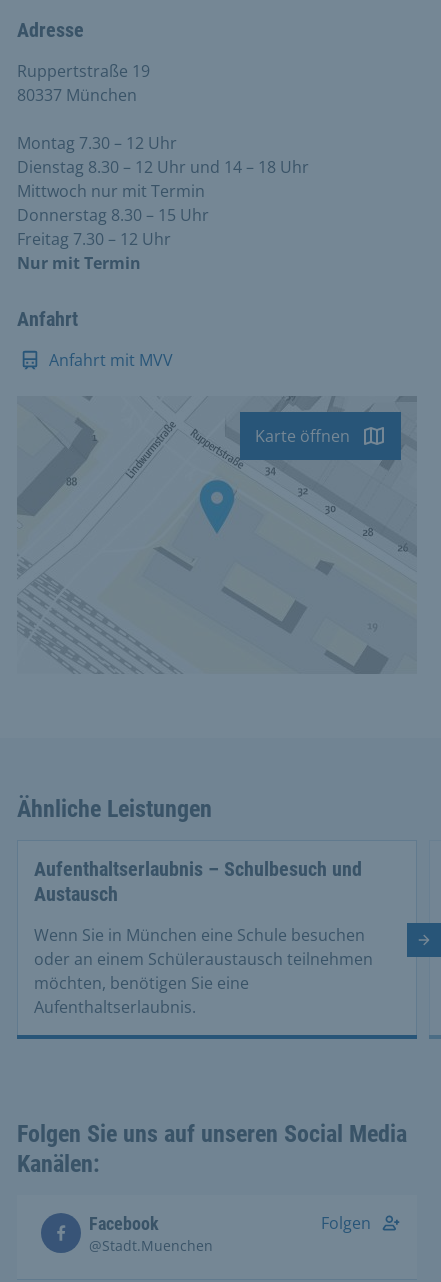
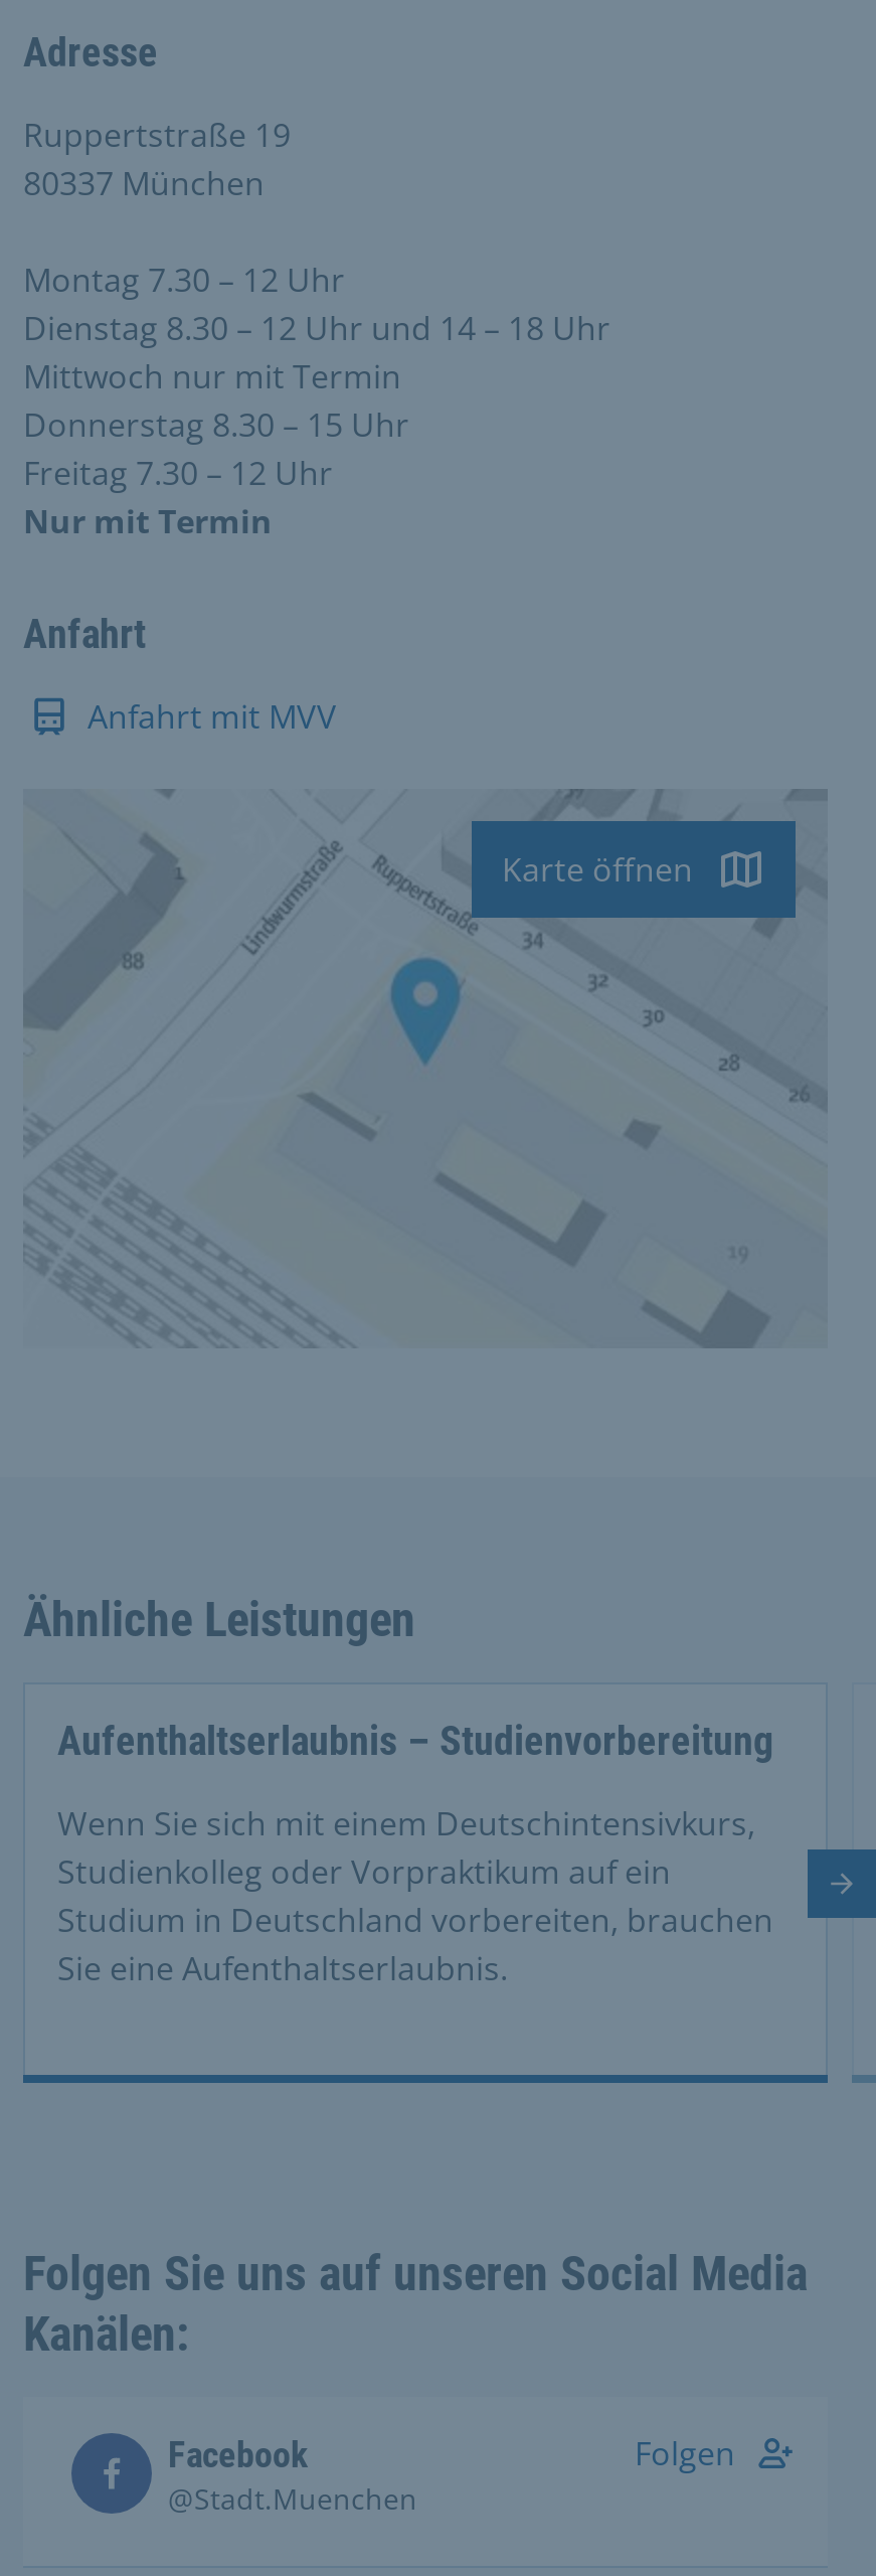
- Aufenthaltserlaubnis – Schulbesuch und
- Austausch
+ Aufenthaltserlaubnis – Studienvorbereitung

- Wenn Sie in München eine Schule besuchen
- oder an einem Schüleraustausch teilnehmen
- möchten, benötigen Sie eine
- Aufenthaltserlaubnis.
+ Wenn Sie sich mit einem Deutschintensivkurs,
+ Studienkolleg oder Vorpraktikum auf ein
+ Studium in Deutschland vorbereiten, brauchen
+ Sie eine Aufenthaltserlaubnis.
